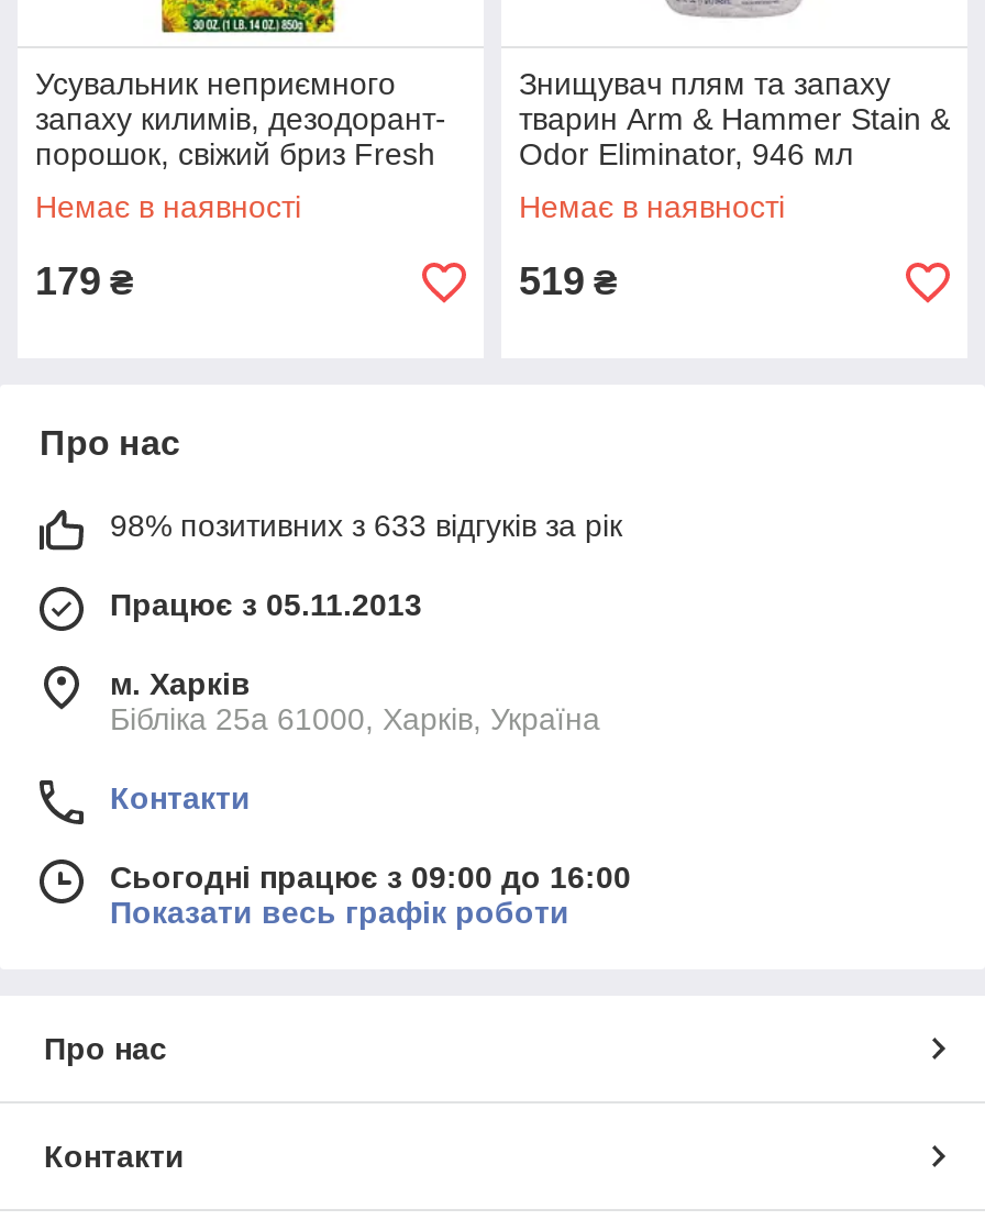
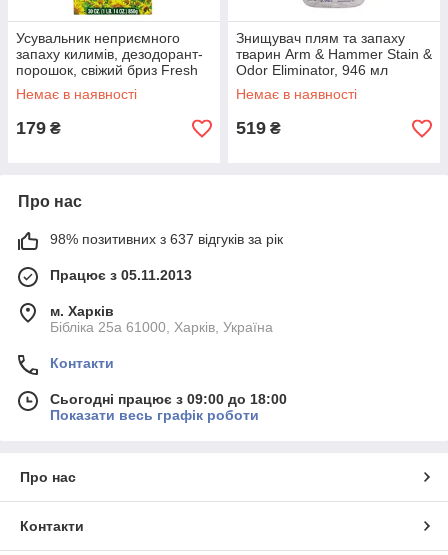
- 98% позитивних з 633 відгуків за рік
+ 98% позитивних з 637 відгуків за рік

- Сьогодні працює з 09:00 до 16:00
+ Сьогодні працює з 09:00 до 18:00
